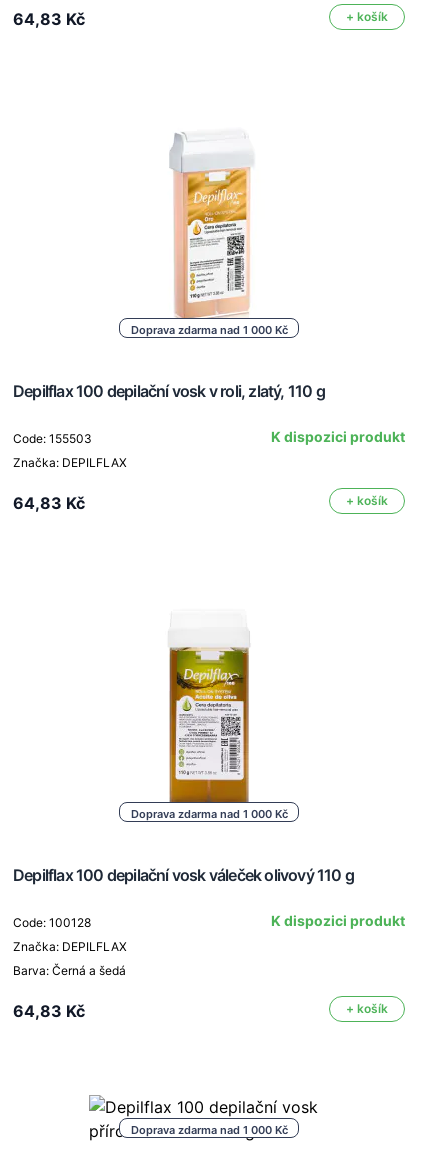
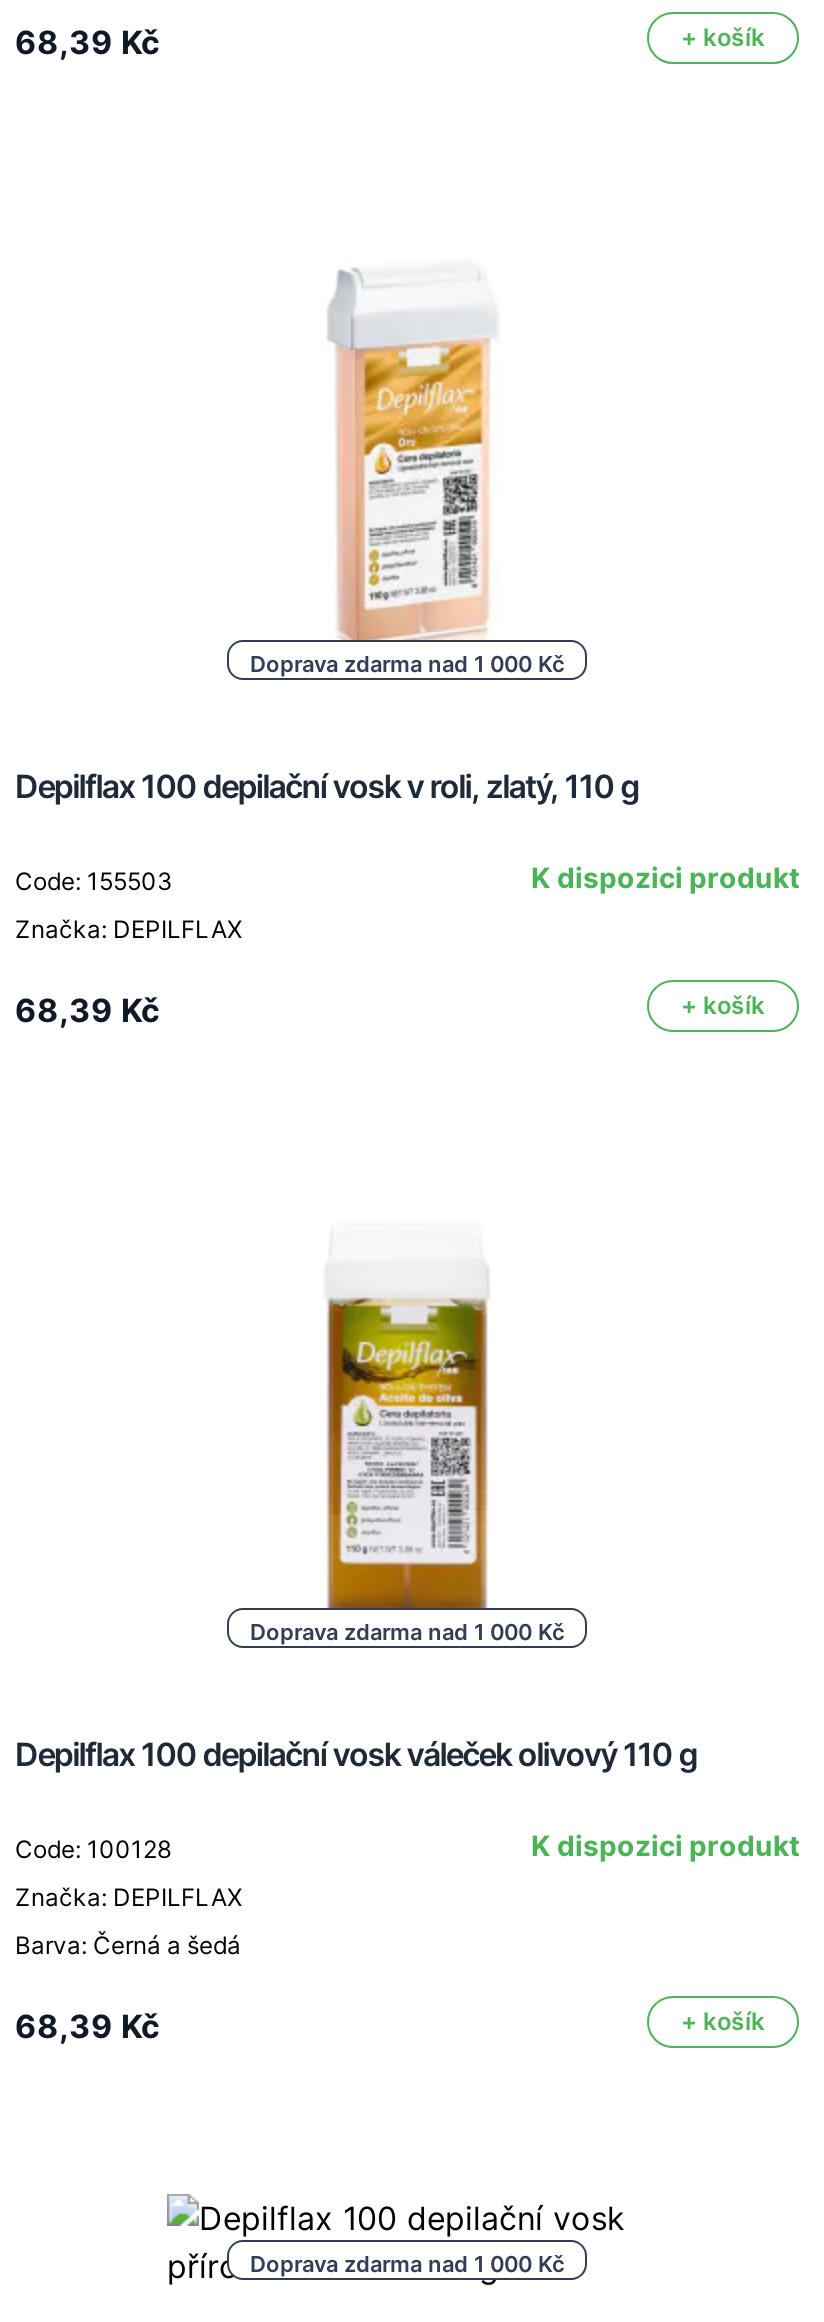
- 64,83 Kč
+ 68,39 Kč

- 64,83 Kč
+ 68,39 Kč

- 64,83 Kč
+ 68,39 Kč
